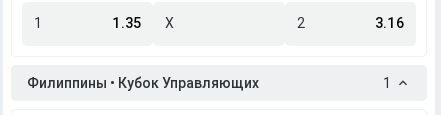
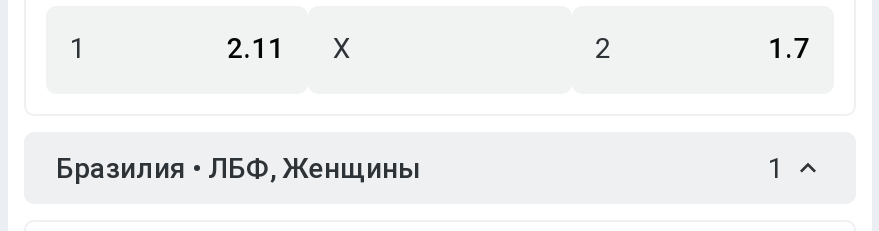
- 1.35 X
+ 2.11 X

- 3.16
+ 1.7

- Филиппины • Кубок Управляющих
+ Бразилия • ЛБФ, Женщины
